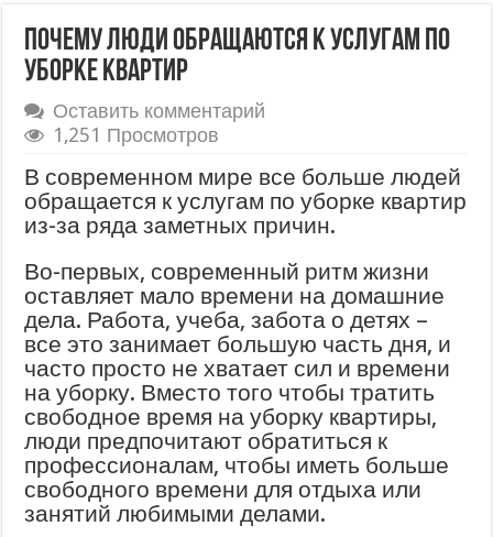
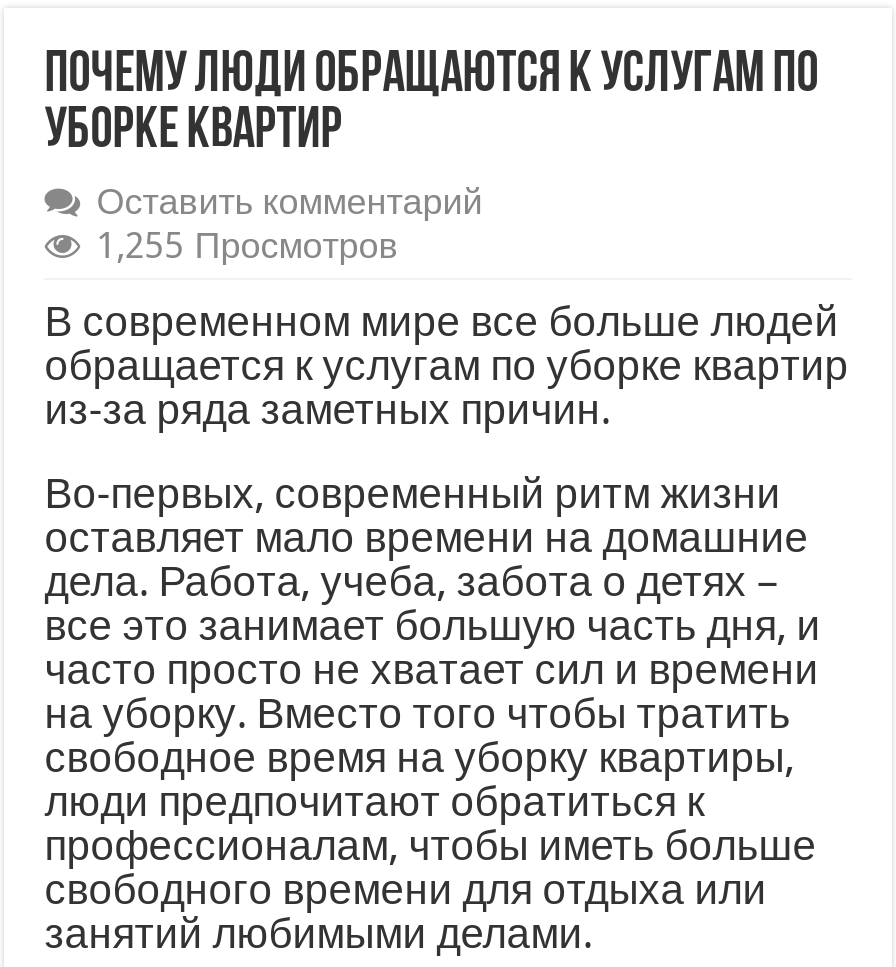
- 1,251 Просмотров
+ 1,255 Просмотров
